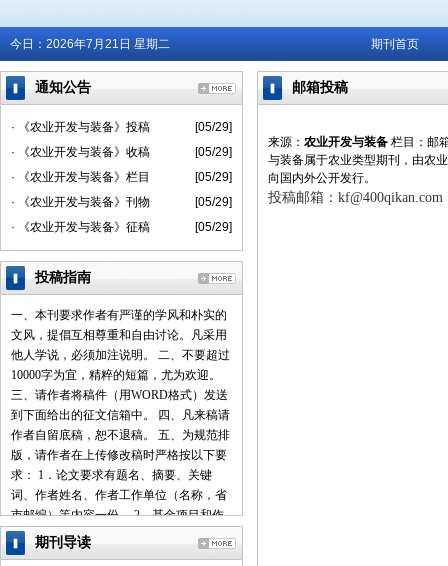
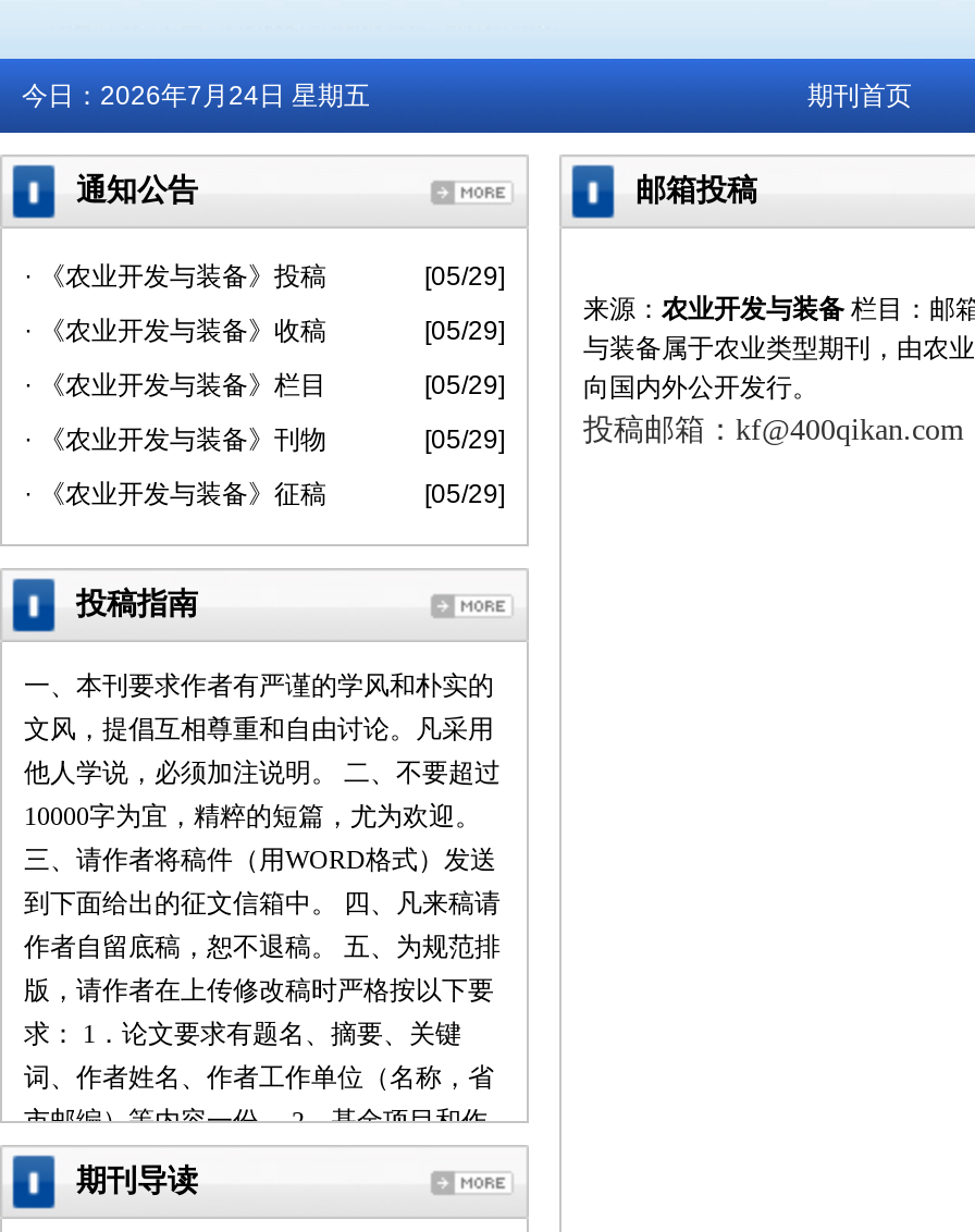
- 今日：2026年7月21日 星期二
+ 今日：2026年7月24日 星期五
